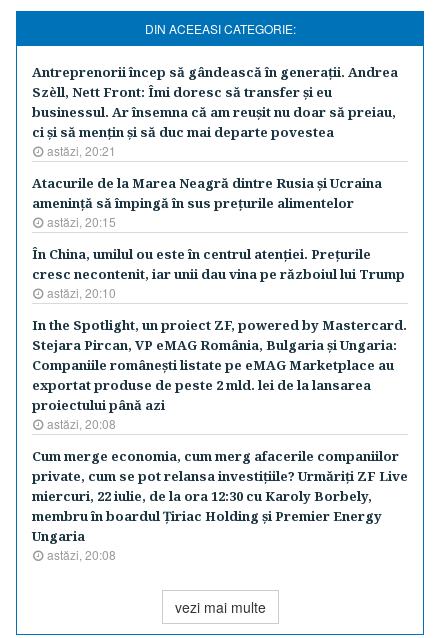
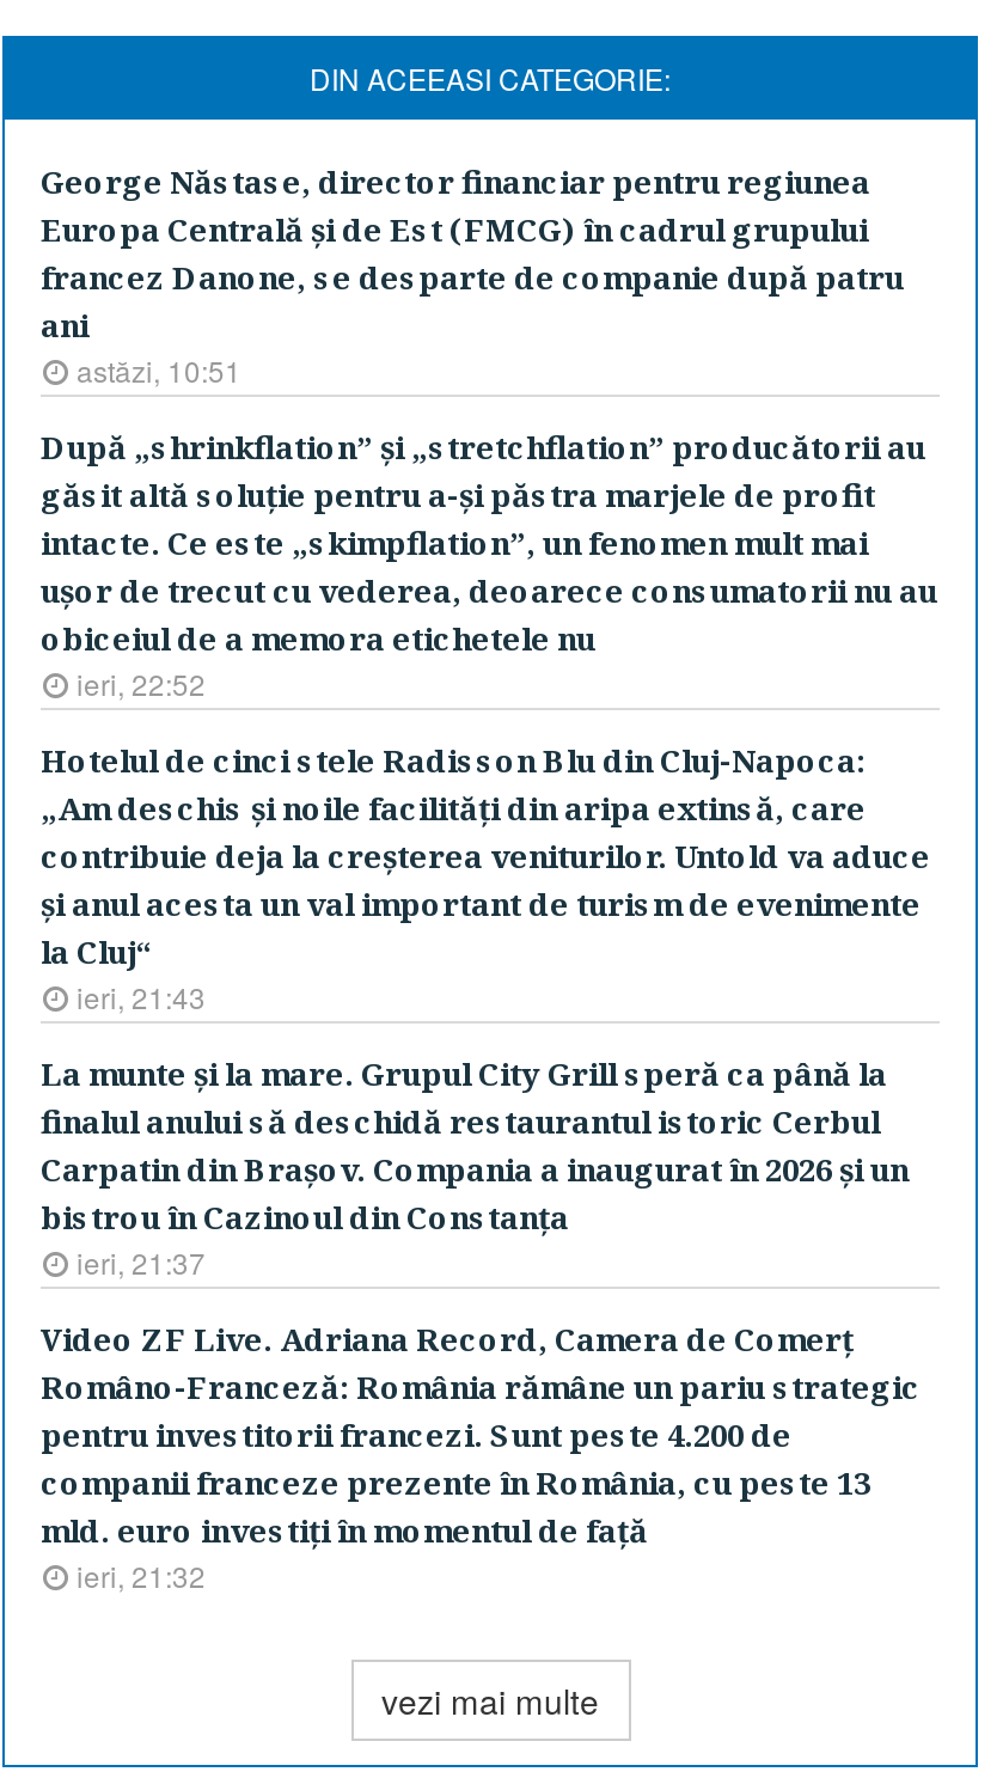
- Antreprenorii încep să gândească în generaţii. Andrea
- Szèll, Nett Front: Îmi doresc să transfer şi eu
- businessul. Ar însemna că am reuşit nu doar să preiau,
- ci şi să menţin şi să duc mai departe povestea
- astăzi, 20:21
+ George Năstase, director financiar pentru regiunea
+ Europa Centrală şi de Est (FMCG) în cadrul grupului
+ francez Danone, se desparte de companie după patru
+ ani
+ astăzi, 10:51

- Atacurile de la Marea Neagră dintre Rusia şi Ucraina
- ameninţă să împingă în sus preţurile alimentelor
- astăzi, 20:15
+ După „shrinkflation” şi „stretchflation” producătorii au
+ găsit altă soluţie pentru a-şi păstra marjele de profit
+ intacte. Ce este „skimpflation”, un fenomen mult mai
+ uşor de trecut cu vederea, deoarece consumatorii nu au
+ obiceiul de a memora etichetele nu
+ ieri, 22:52

- În China, umilul ou este în centrul atenţiei. Preţurile
- cresc necontenit, iar unii dau vina pe războiul lui Trump
- astăzi, 20:10
+ Hotelul de cinci stele Radisson Blu din Cluj-Napoca:
+ „Am deschis şi noile facilităţi din aripa extinsă, care
+ contribuie deja la creşterea veniturilor. Untold va aduce
+ şi anul acesta un val important de turism de evenimente
+ la Cluj“
+ ieri, 21:43

- In the Spotlight, un proiect ZF, powered by Mastercard.
- Stejara Pircan, VP eMAG România, Bulgaria şi Ungaria:
- Companiile româneşti listate pe eMAG Marketplace au
- exportat produse de peste 2 mld. lei de la lansarea
- proiectului până azi
- astăzi, 20:08
+ La munte şi la mare. Grupul City Grill speră ca până la
+ finalul anului să deschidă restaurantul istoric Cerbul
+ Carpatin din Braşov. Compania a inaugurat în 2026 şi un
+ bistrou în Cazinoul din Constanţa
+ ieri, 21:37

- Cum merge economia, cum merg afacerile companiilor
- private, cum se pot relansa investiţiile? Urmăriţi ZF Live
- miercuri, 22 iulie, de la ora 12:30 cu Karoly Borbely,
- membru în boardul Ţiriac Holding şi Premier Energy
- Ungaria
- astăzi, 20:08
+ Video ZF Live. Adriana Record, Camera de Comerţ
+ Româno-Franceză: România rămâne un pariu strategic
+ pentru investitorii francezi. Sunt peste 4.200 de
+ companii franceze prezente în România, cu peste 13
+ mld. euro investiţi în momentul de faţă
+ ieri, 21:32
